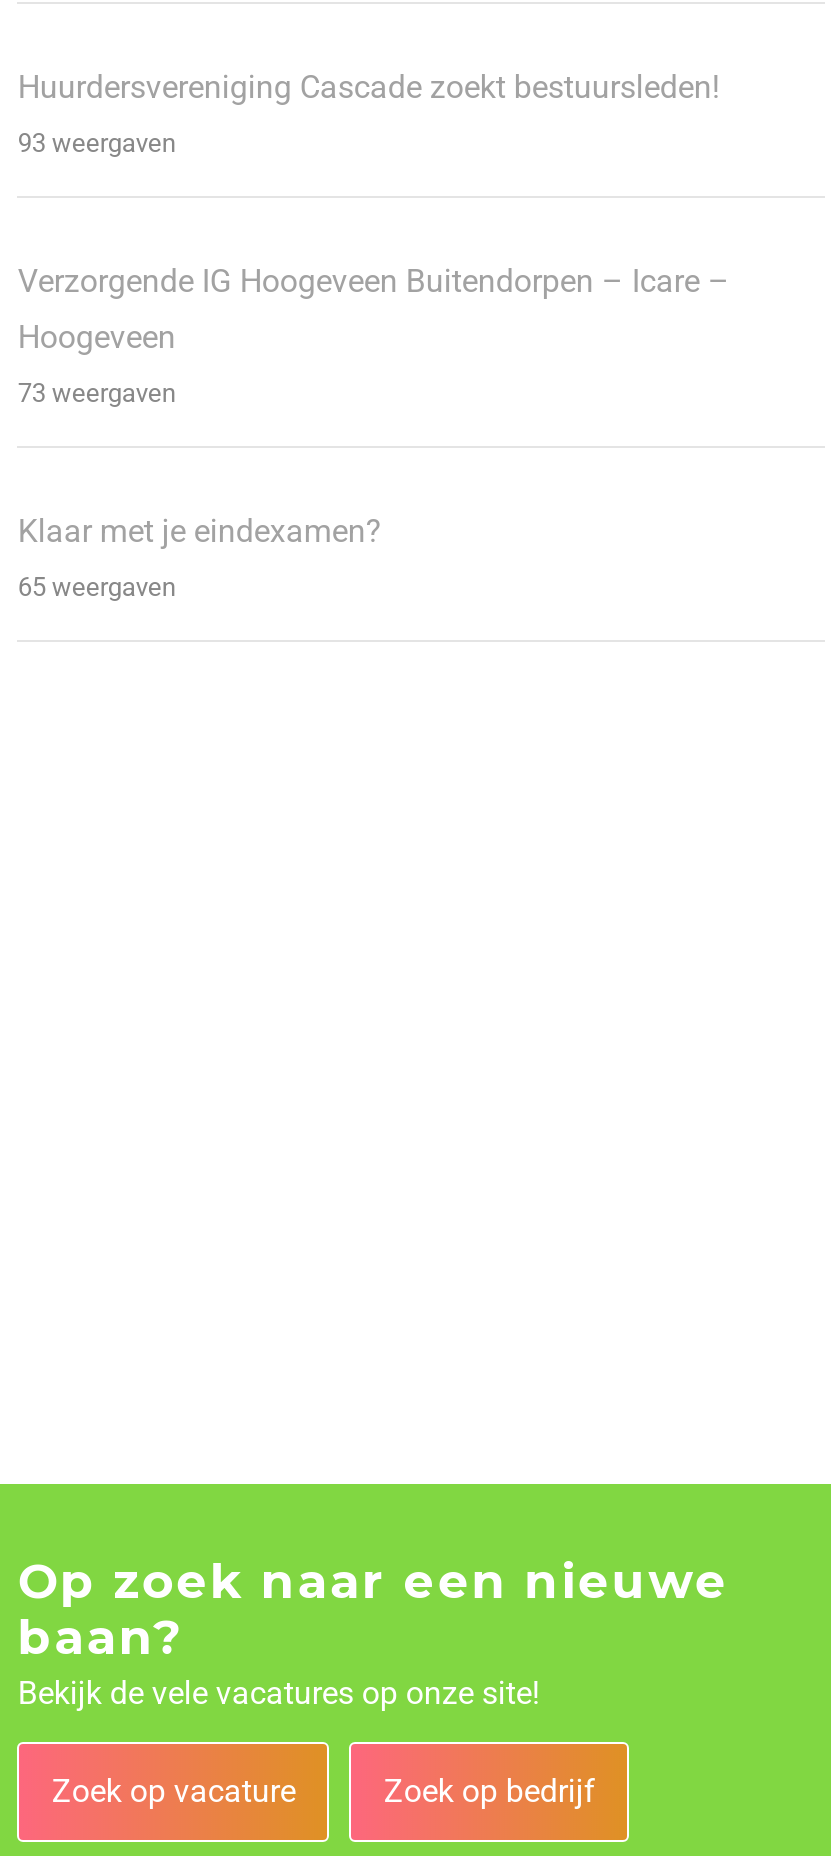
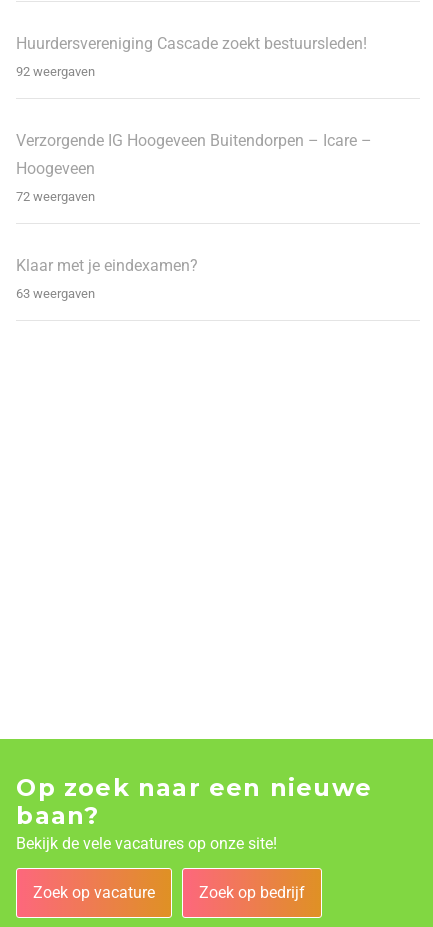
- 93 weergaven
+ 92 weergaven

- 73 weergaven
+ 72 weergaven

- 65 weergaven
+ 63 weergaven
